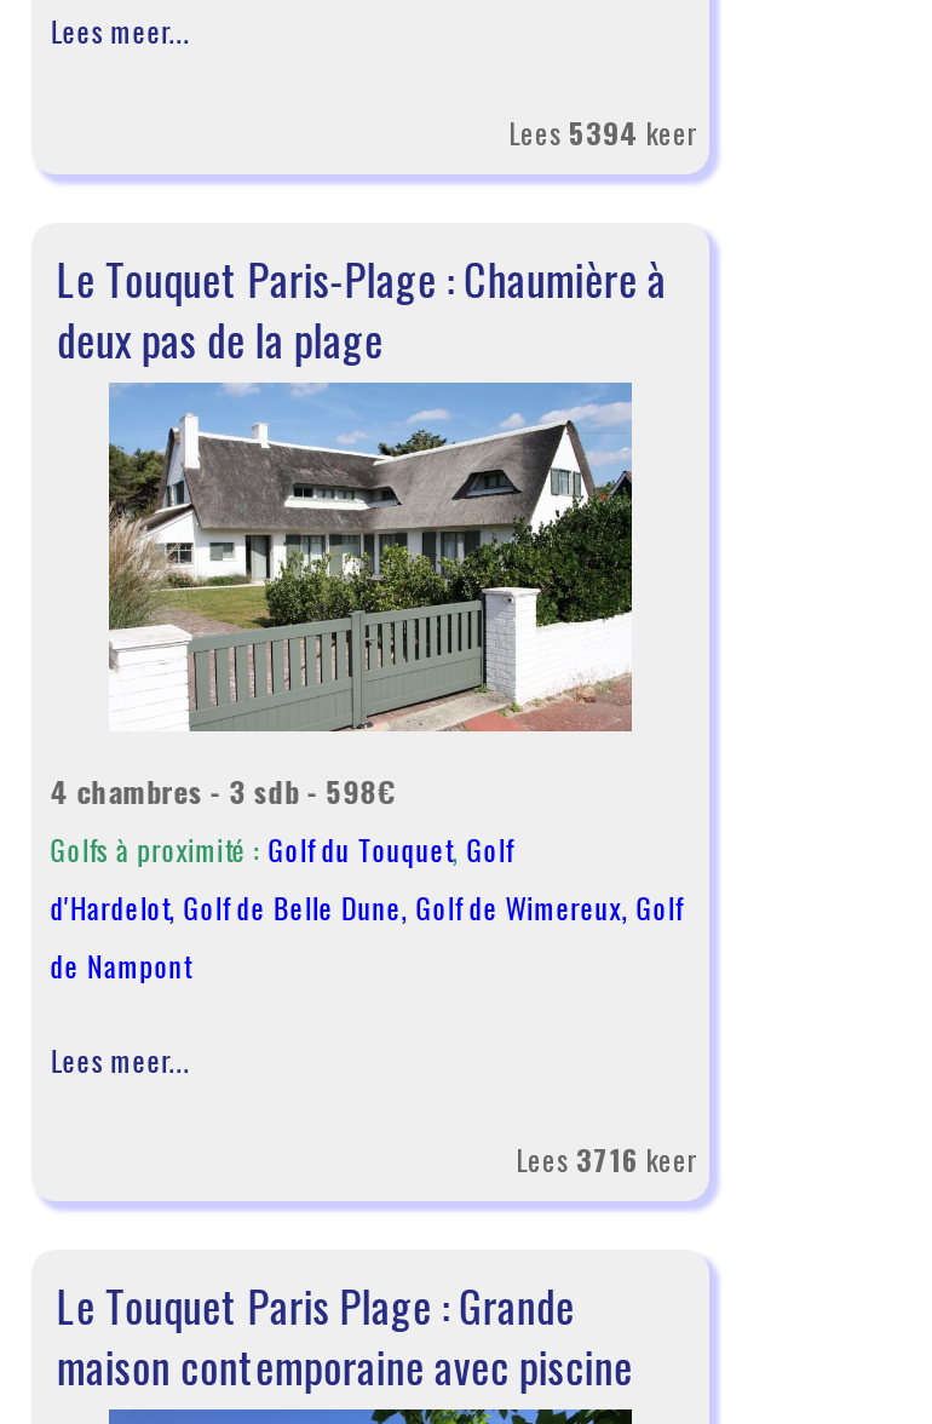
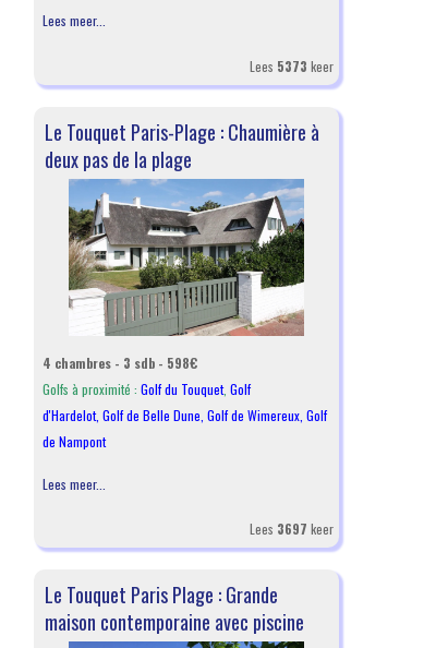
- Lees 5394 keer
+ Lees 5373 keer

- Lees 3716 keer
+ Lees 3697 keer
